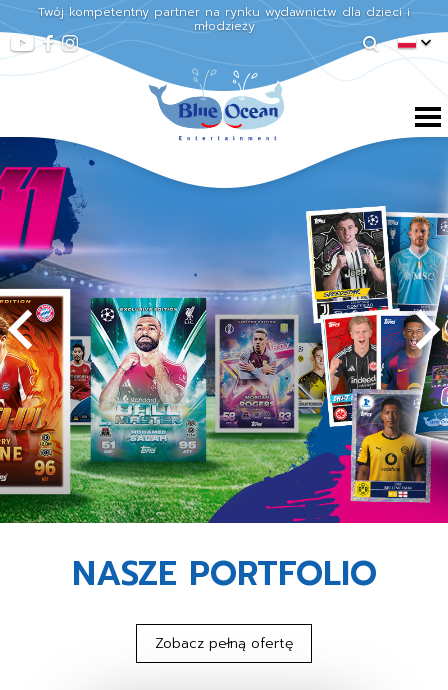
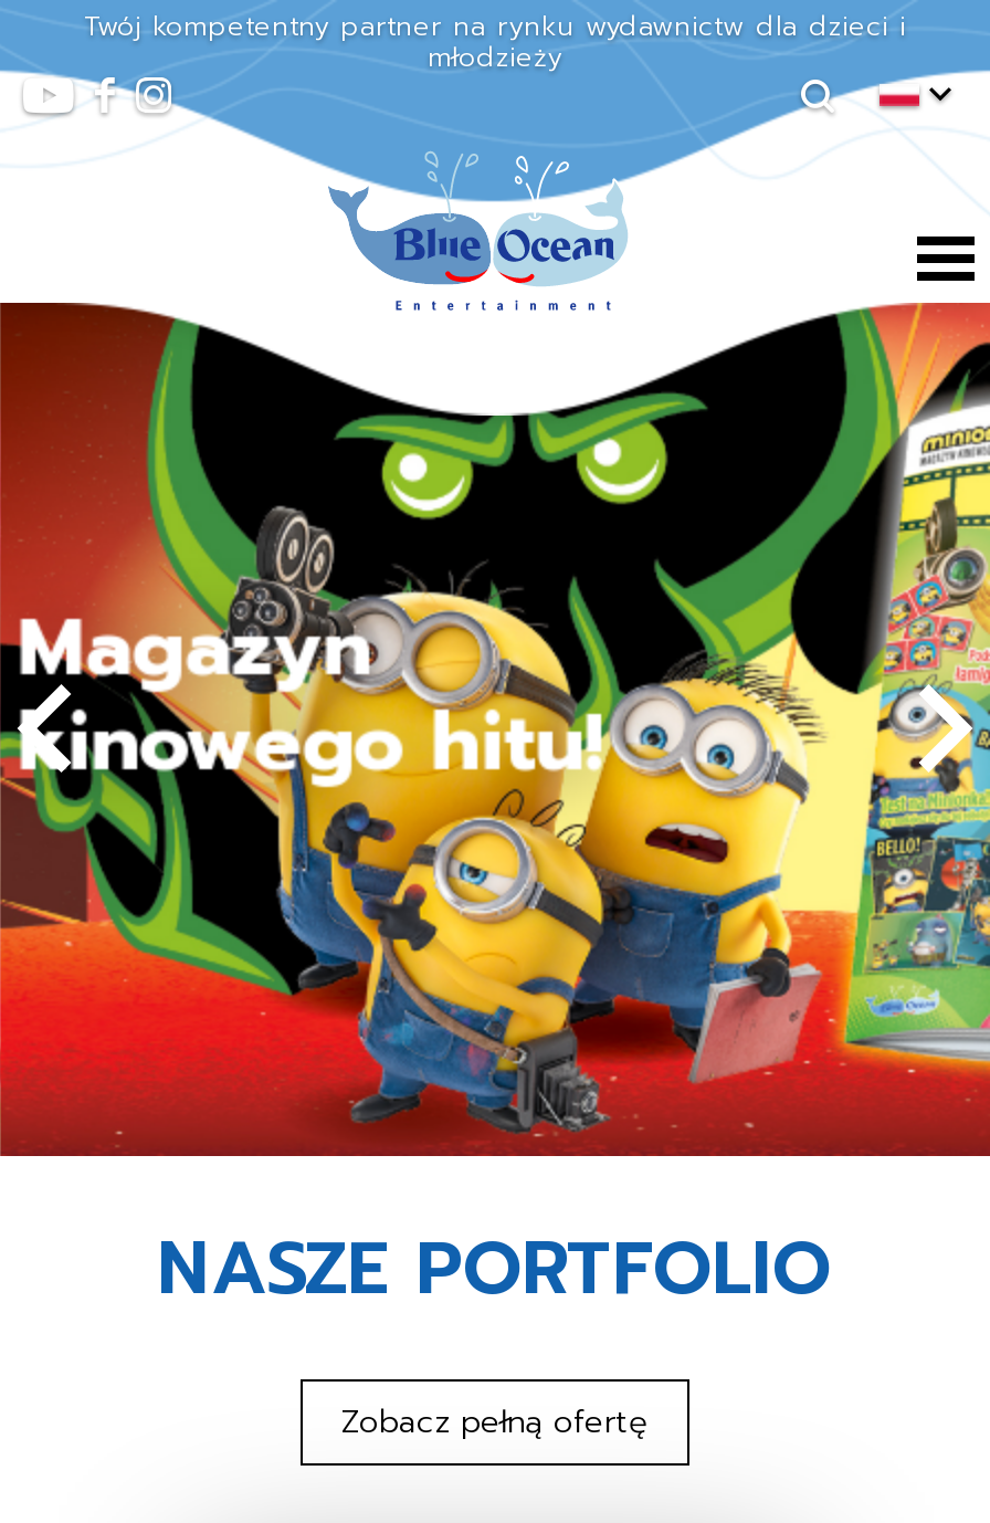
+ Magazyn
+ kinowego hitu!

- [image]
+ [image]
